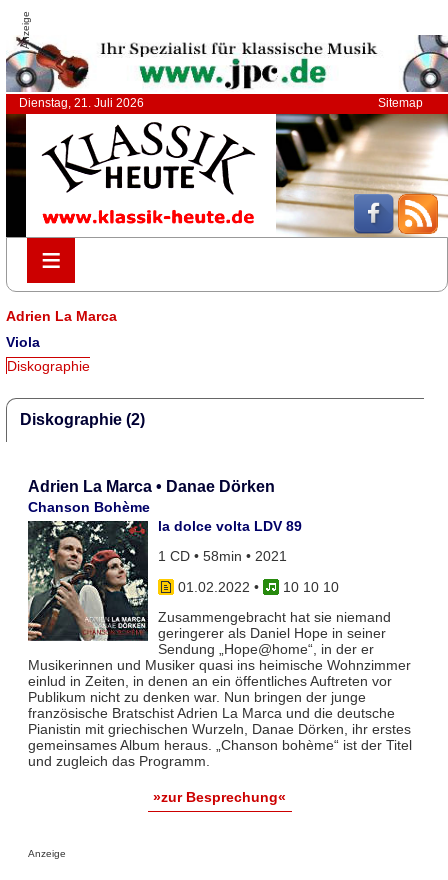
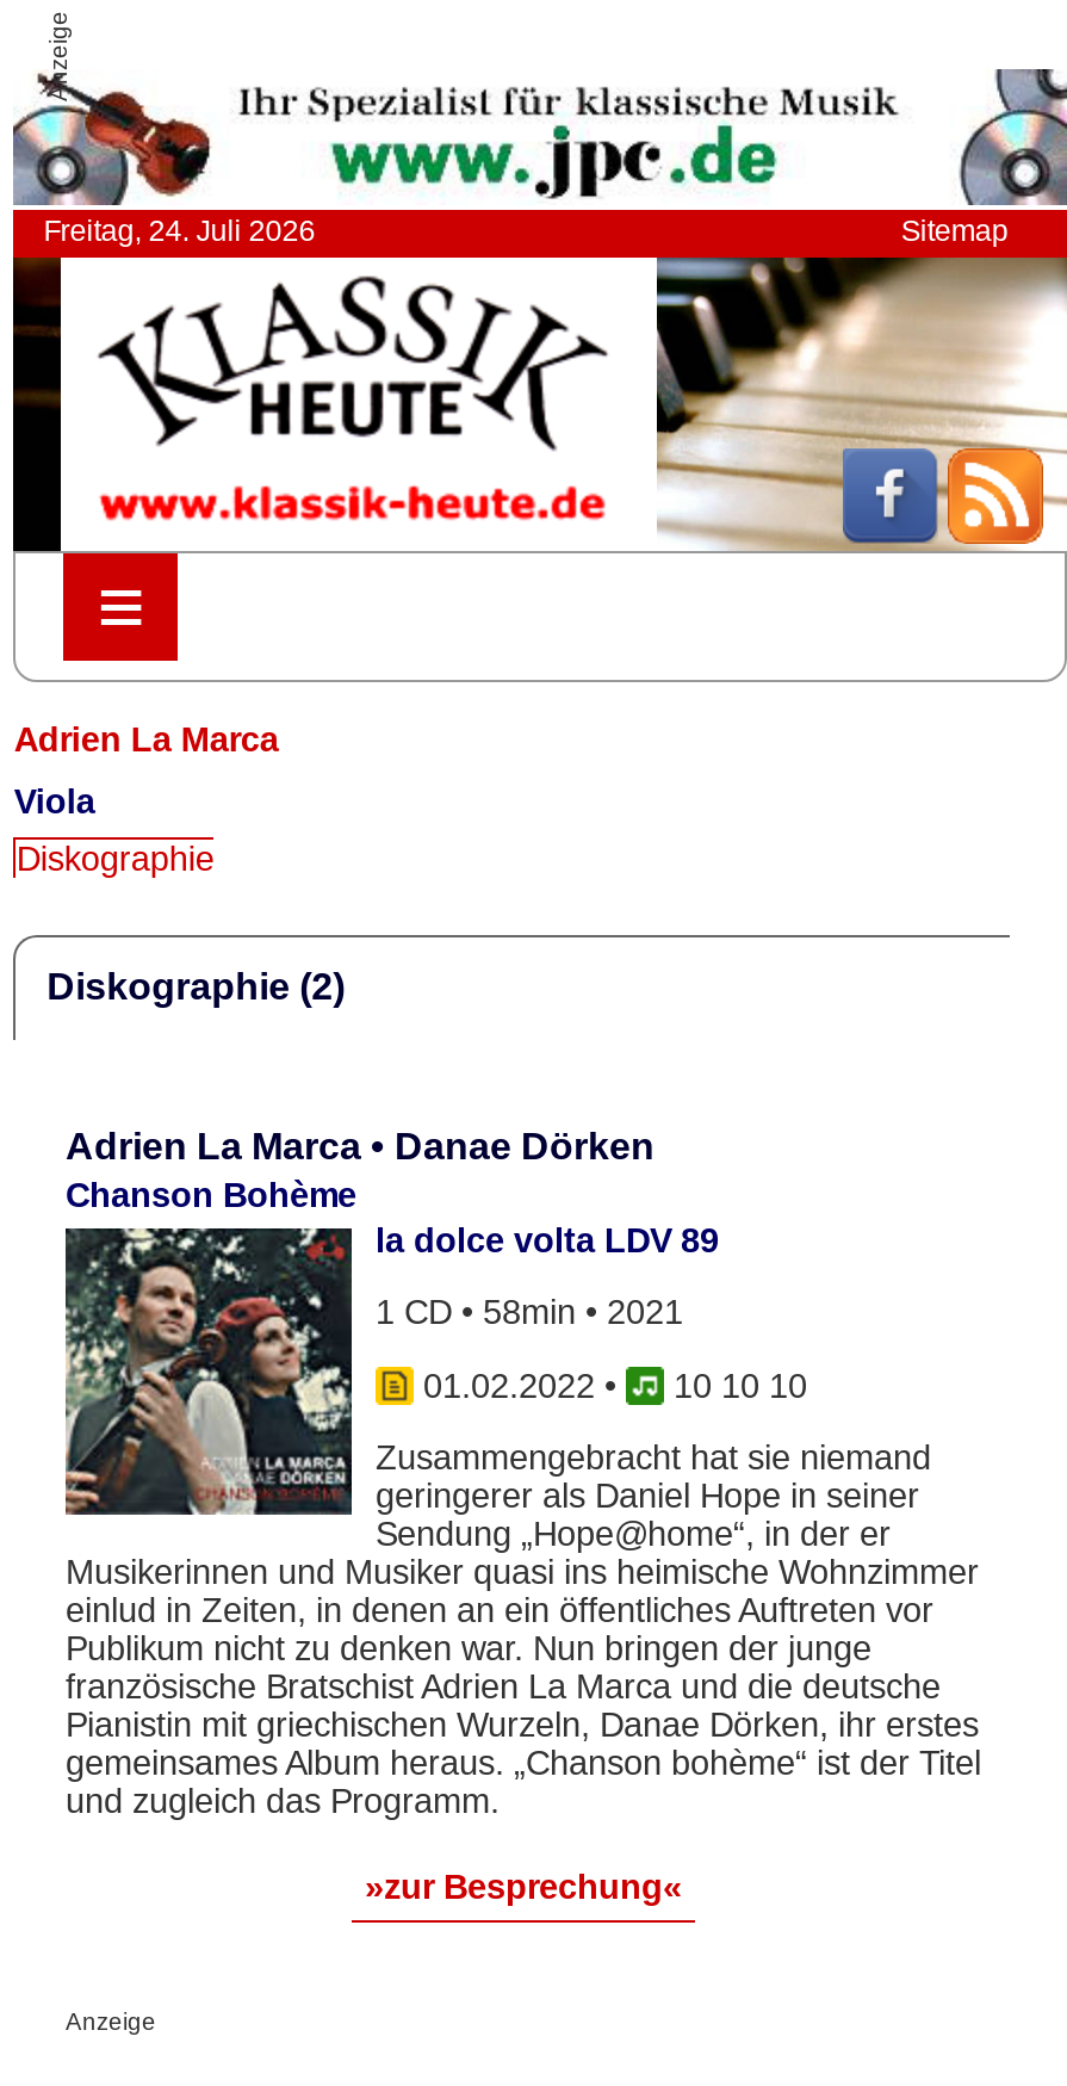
- Dienstag, 21. Juli 2026
+ Freitag, 24. Juli 2026
